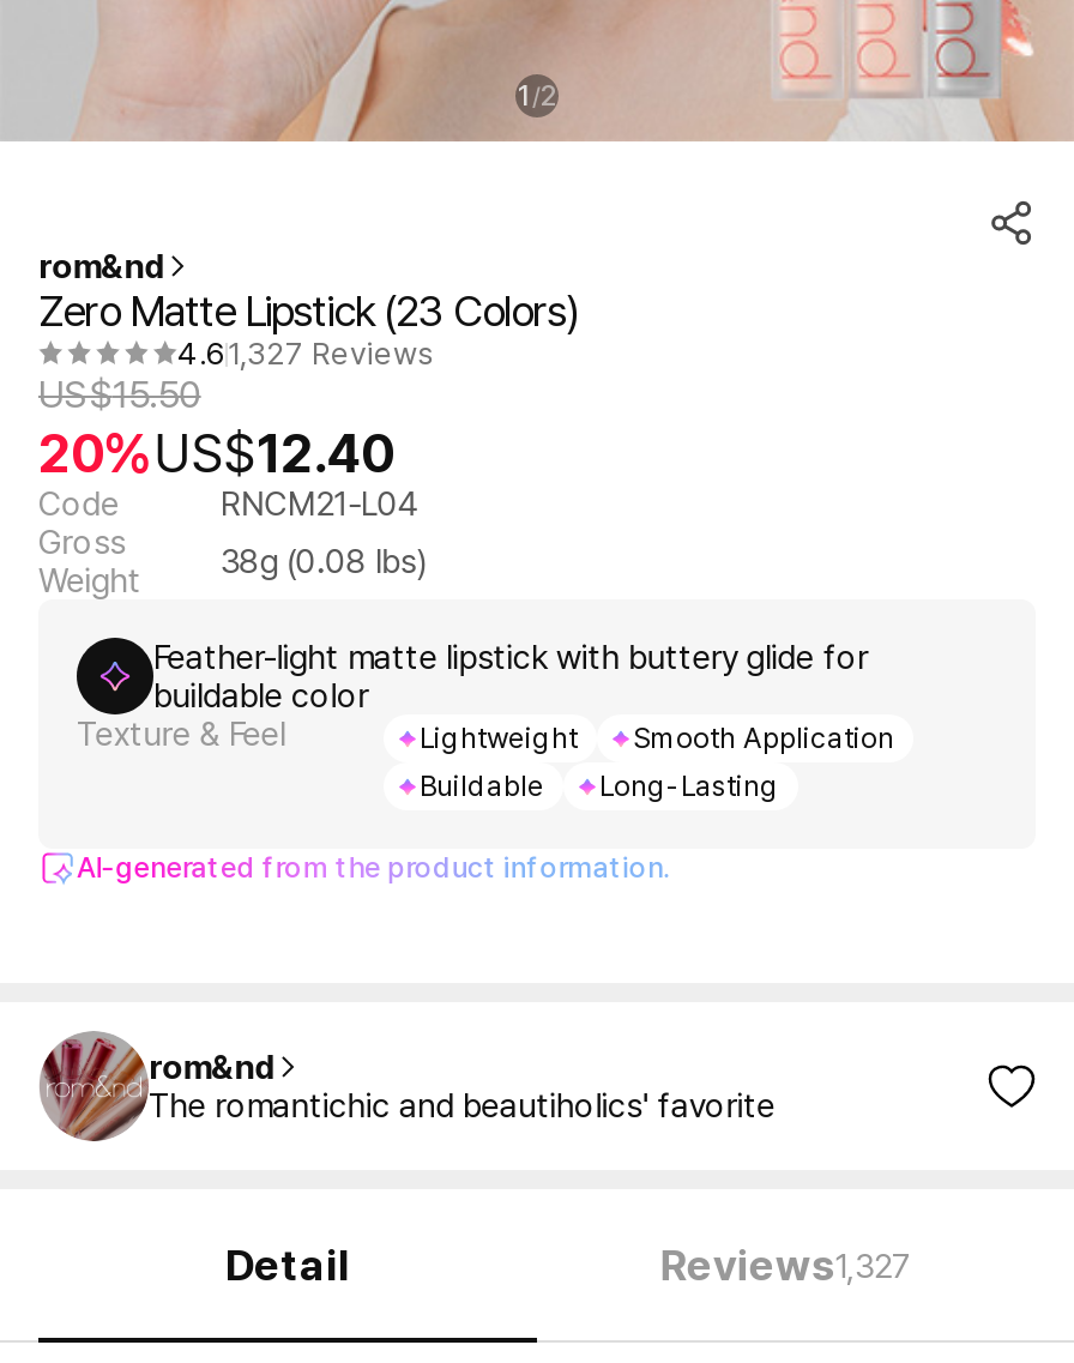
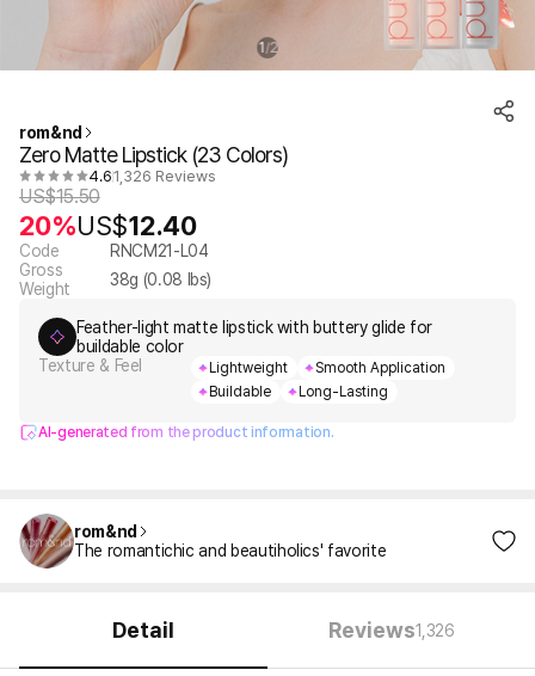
- 4.6 1,327 Reviews
+ 4.6 1,326 Reviews

- Reviews1,327
+ Reviews1,326
